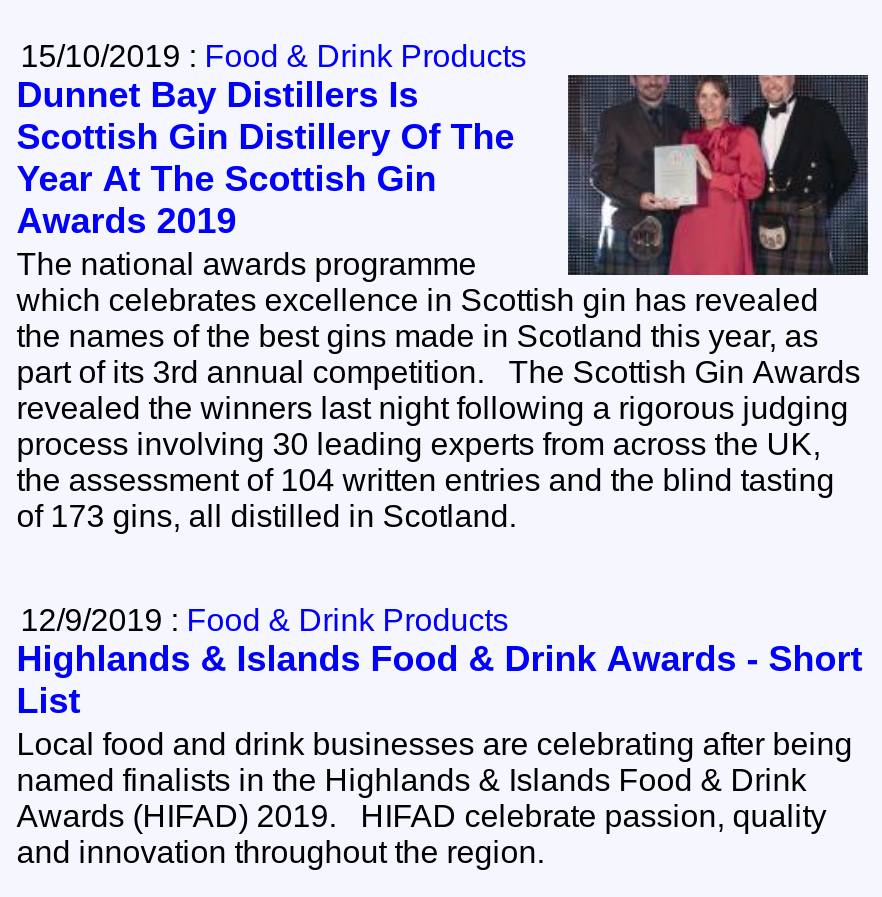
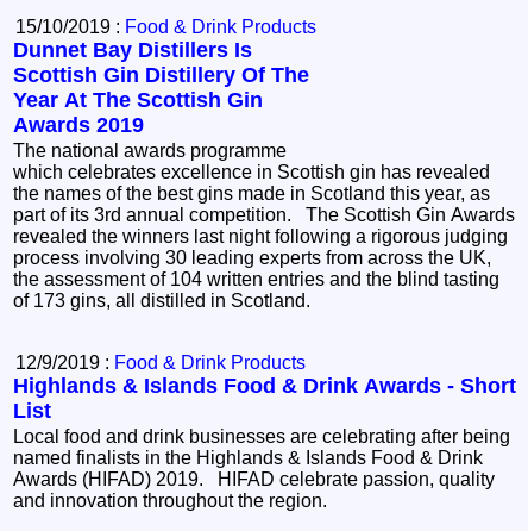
- [image]
